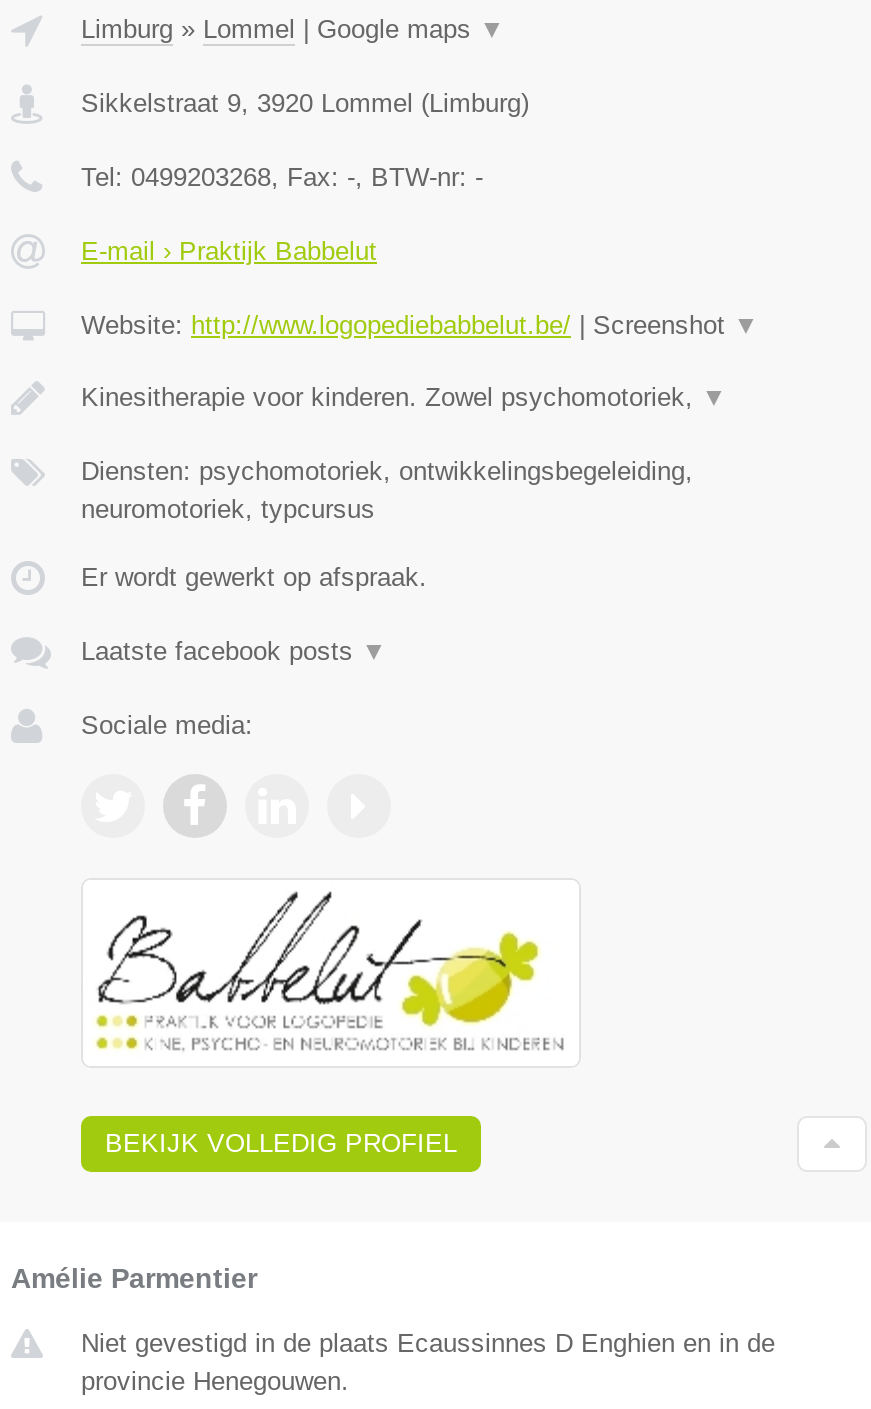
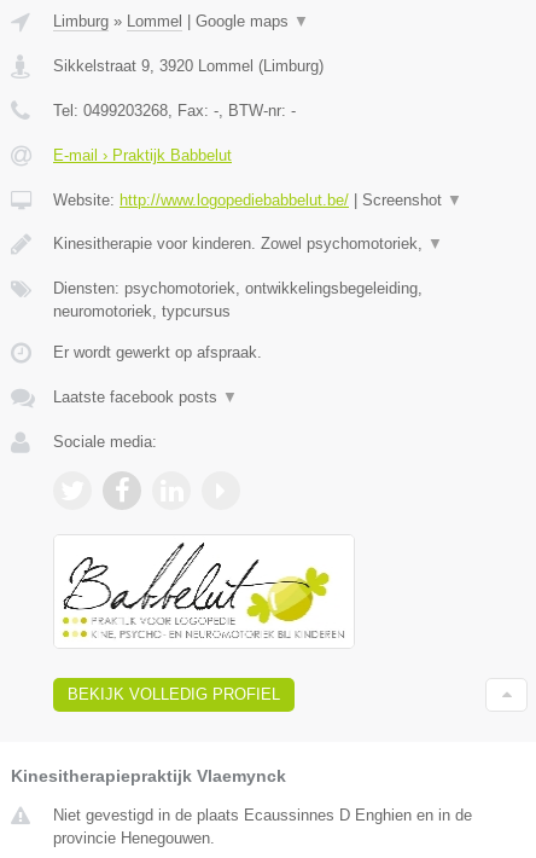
- Amélie Parmentier
+ Kinesitherapiepraktijk Vlaemynck
